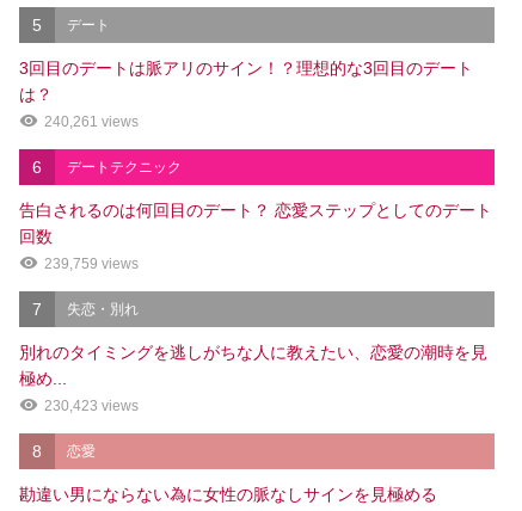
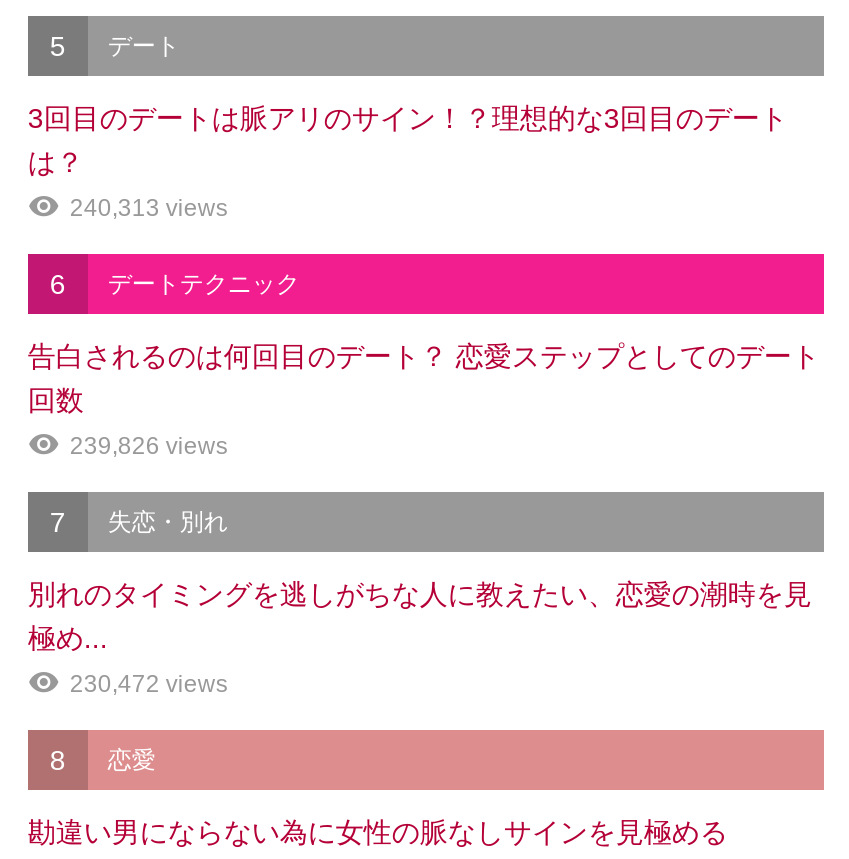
- 240,261 views
+ 240,313 views

- 239,759 views
+ 239,826 views

- 230,423 views
+ 230,472 views
